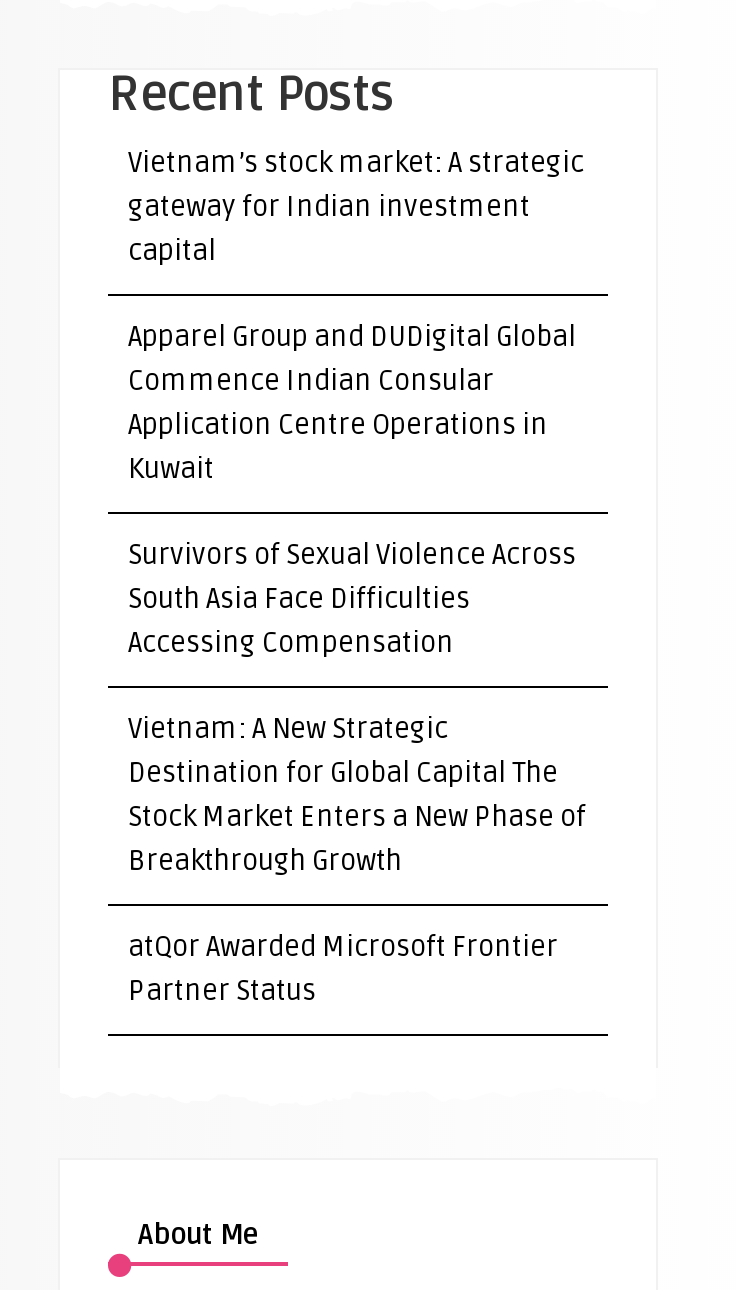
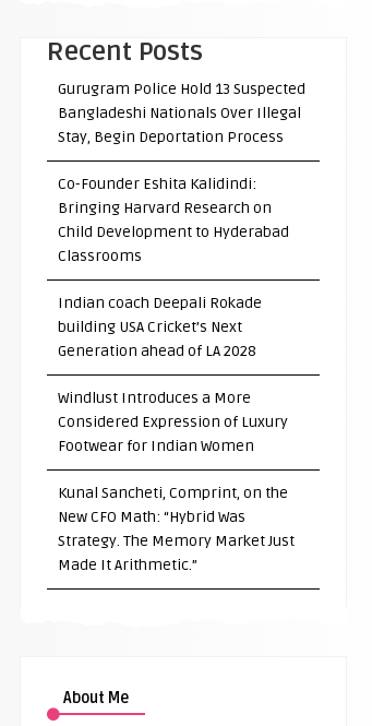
- Vietnam’s stock market: A strategic
- gateway for Indian investment
- capital
+ Gurugram Police Hold 13 Suspected
+ Bangladeshi Nationals Over Illegal
+ Stay, Begin Deportation Process

- Apparel Group and DUDigital Global
- Commence Indian Consular
- Application Centre Operations in
- Kuwait
+ Co-Founder Eshita Kalidindi:
+ Bringing Harvard Research on
+ Child Development to Hyderabad
+ Classrooms

- Survivors of Sexual Violence Across
- South Asia Face Difficulties
- Accessing Compensation
+ Indian coach Deepali Rokade
+ building USA Cricket’s Next
+ Generation ahead of LA 2028

- Vietnam: A New Strategic
- Destination for Global Capital The
- Stock Market Enters a New Phase of
- Breakthrough Growth
+ Windlust Introduces a More
+ Considered Expression of Luxury
+ Footwear for Indian Women

- atQor Awarded Microsoft Frontier
- Partner Status
+ Kunal Sancheti, Comprint, on the
+ New CFO Math: “Hybrid Was
+ Strategy. The Memory Market Just
+ Made It Arithmetic.”
